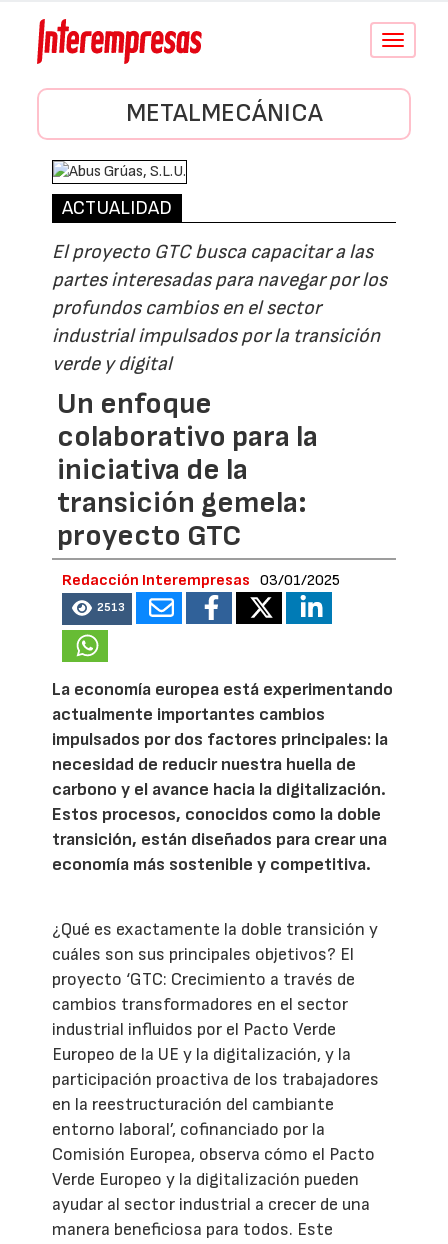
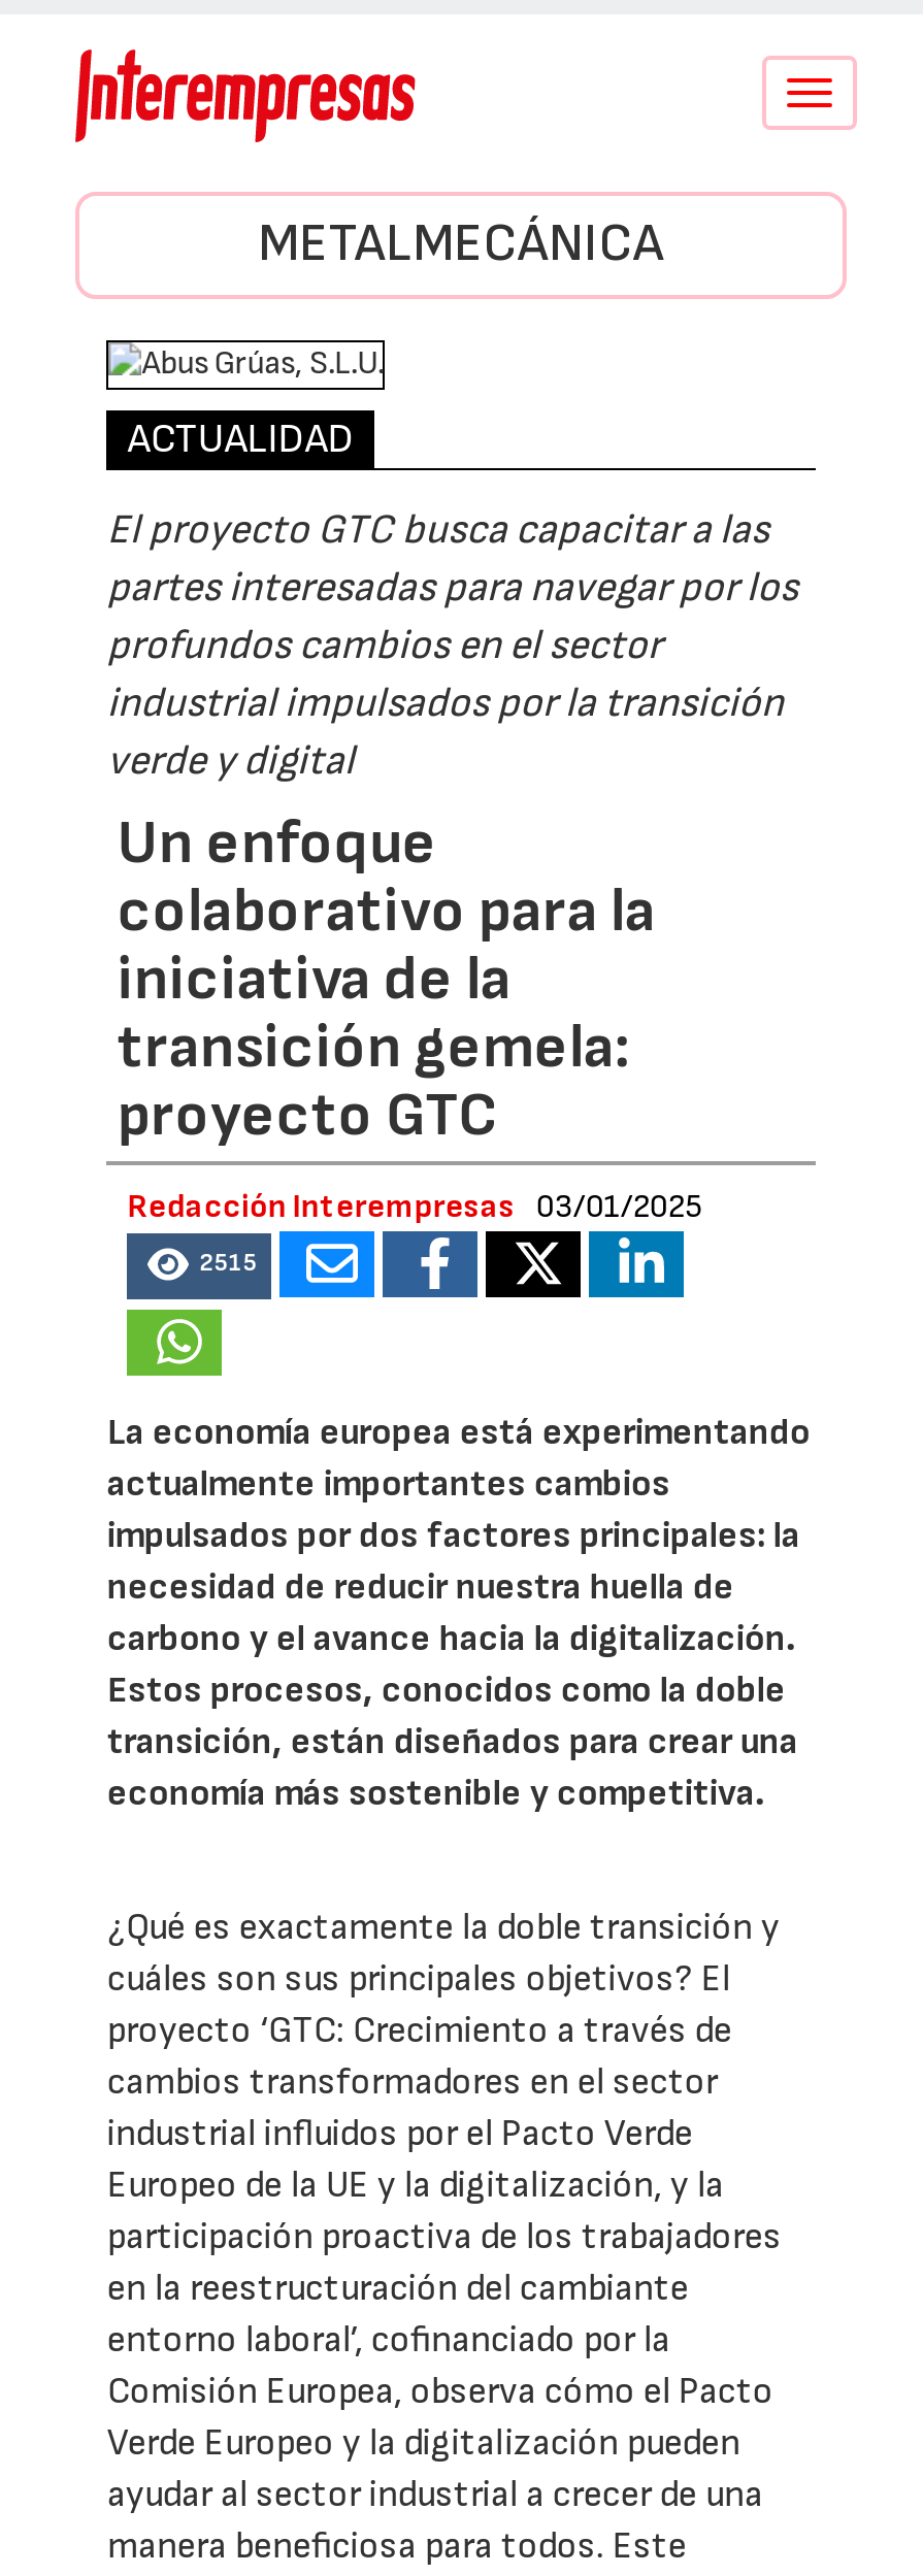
- 2513
+ 2515
